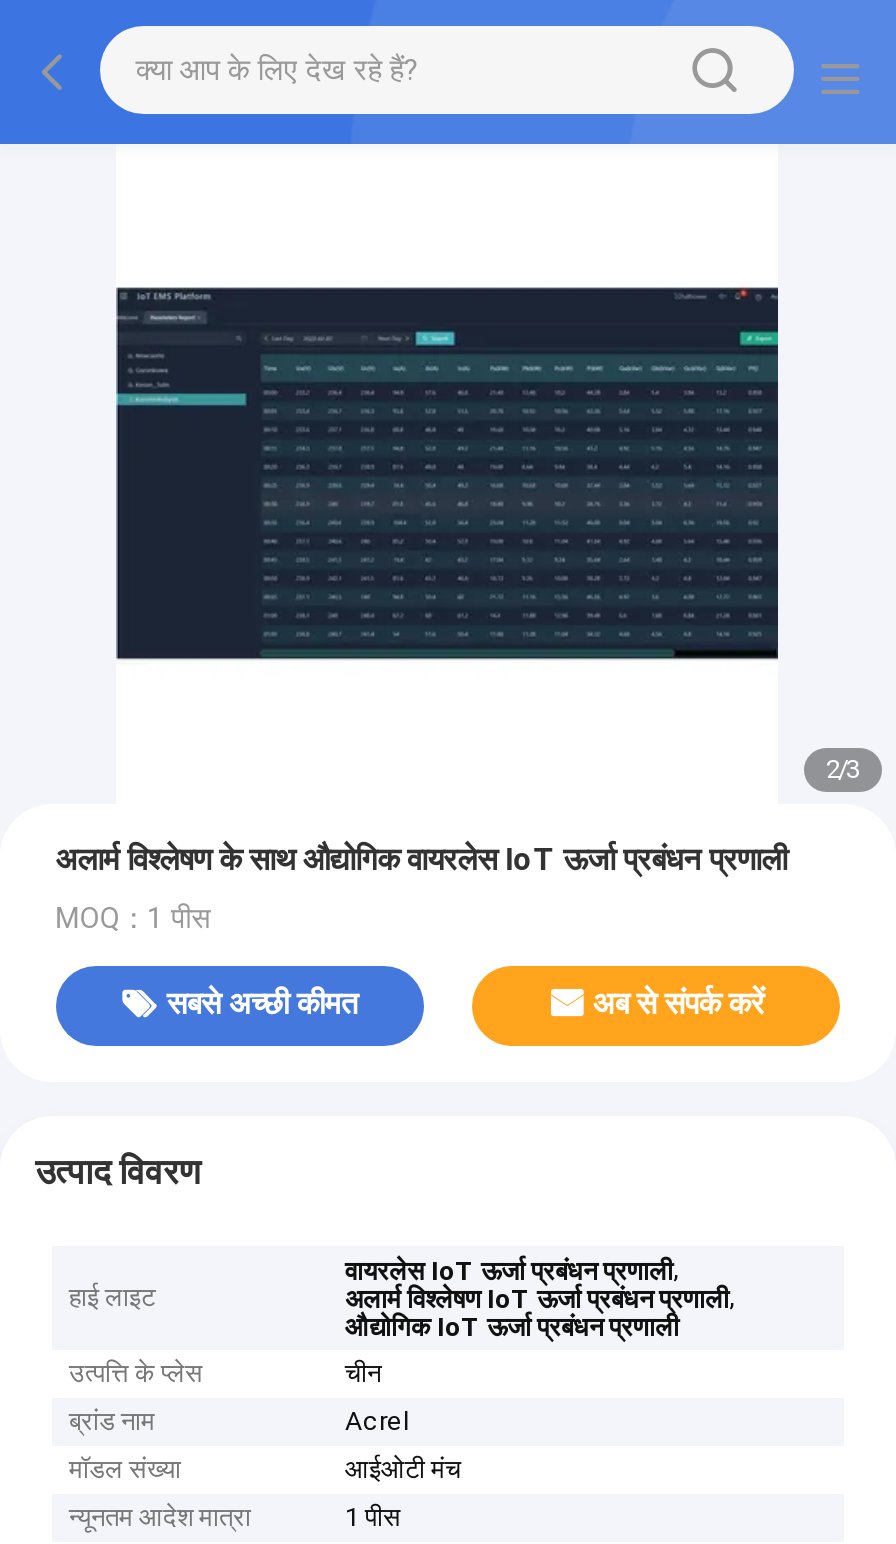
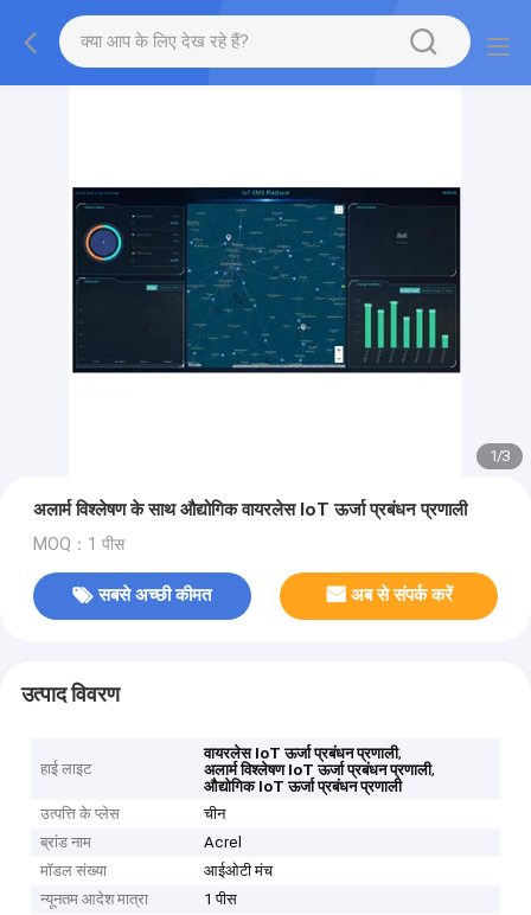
- [image]
+ [image]

- 2/3
+ 1/3
